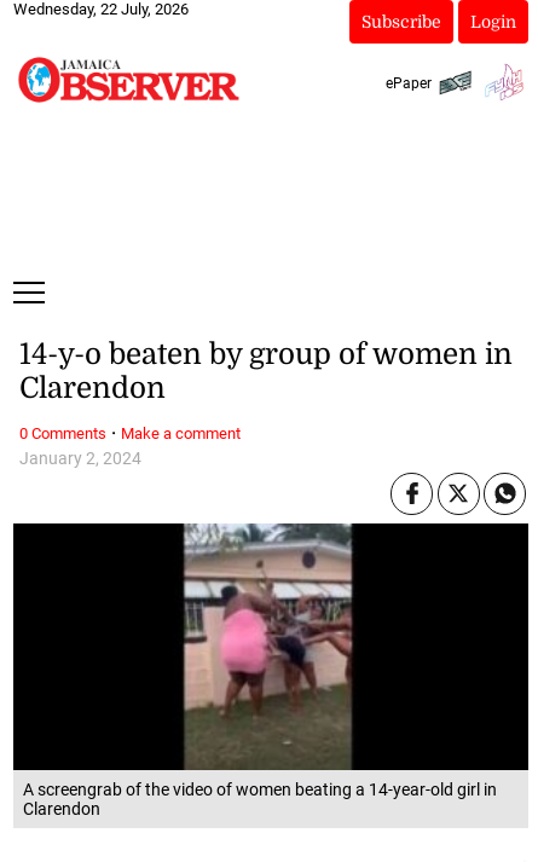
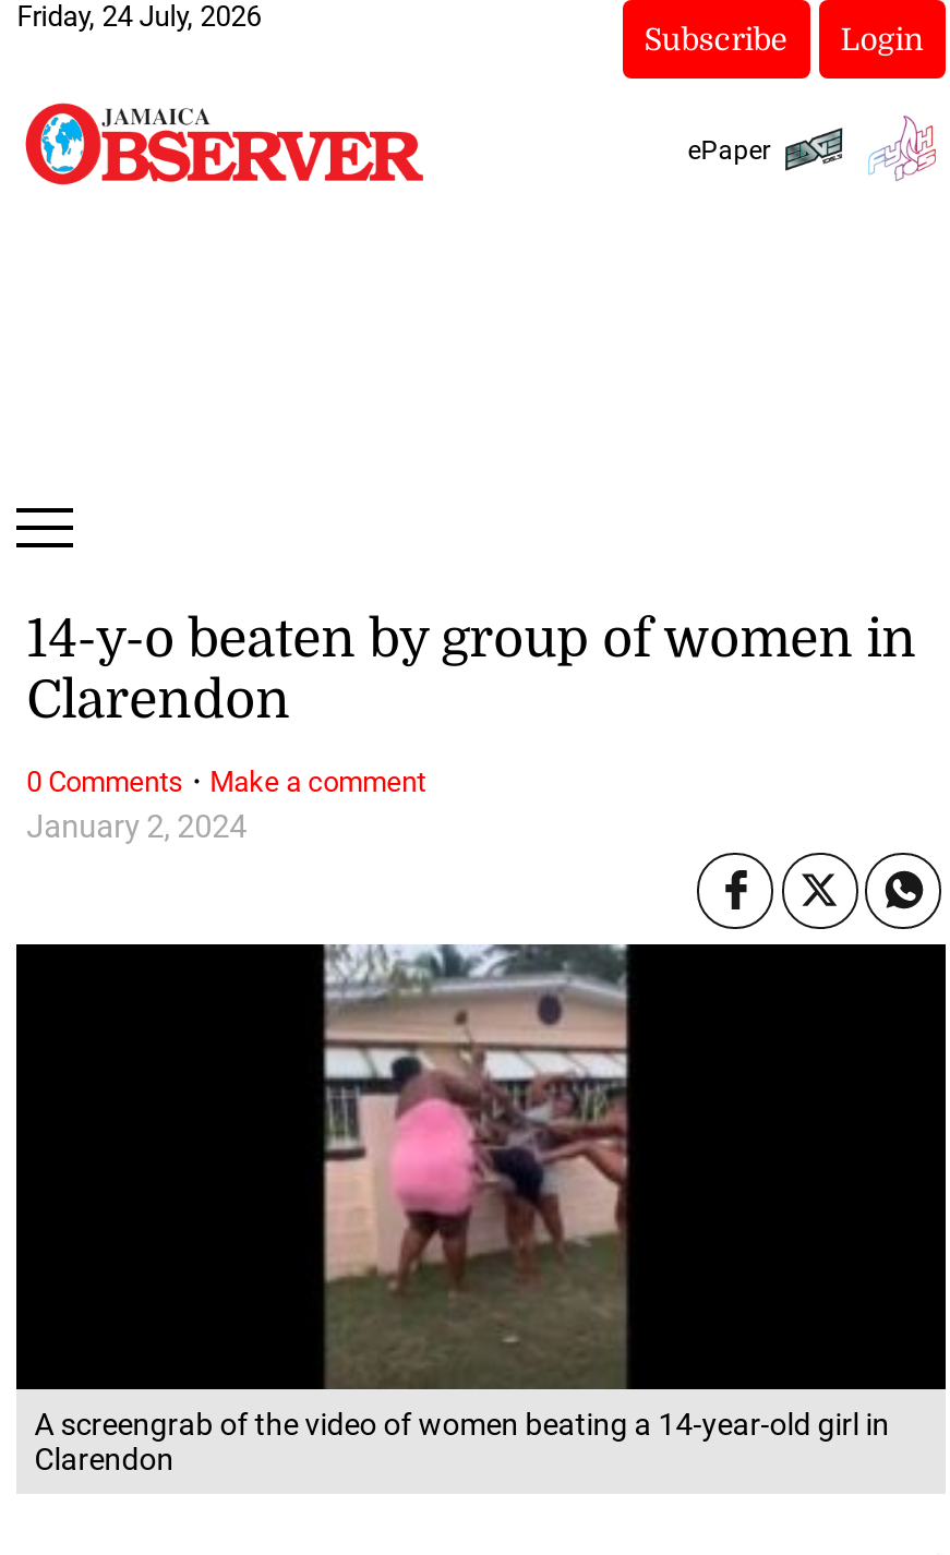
- Wednesday, 22 July, 2026
+ Friday, 24 July, 2026
